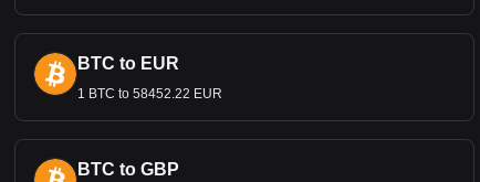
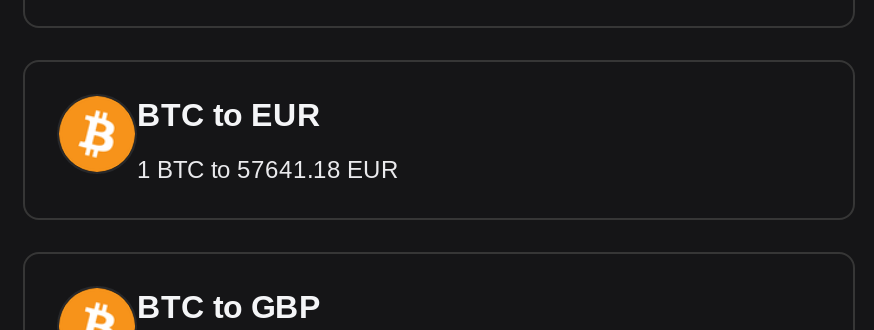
- 1 BTC to 58452.22 EUR
+ 1 BTC to 57641.18 EUR
